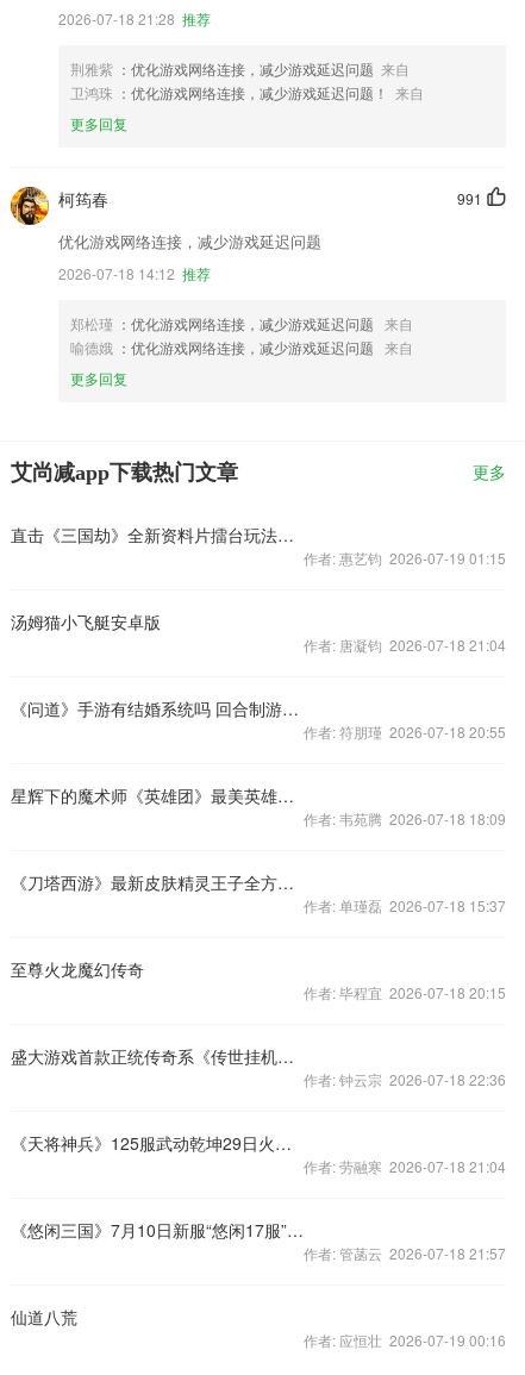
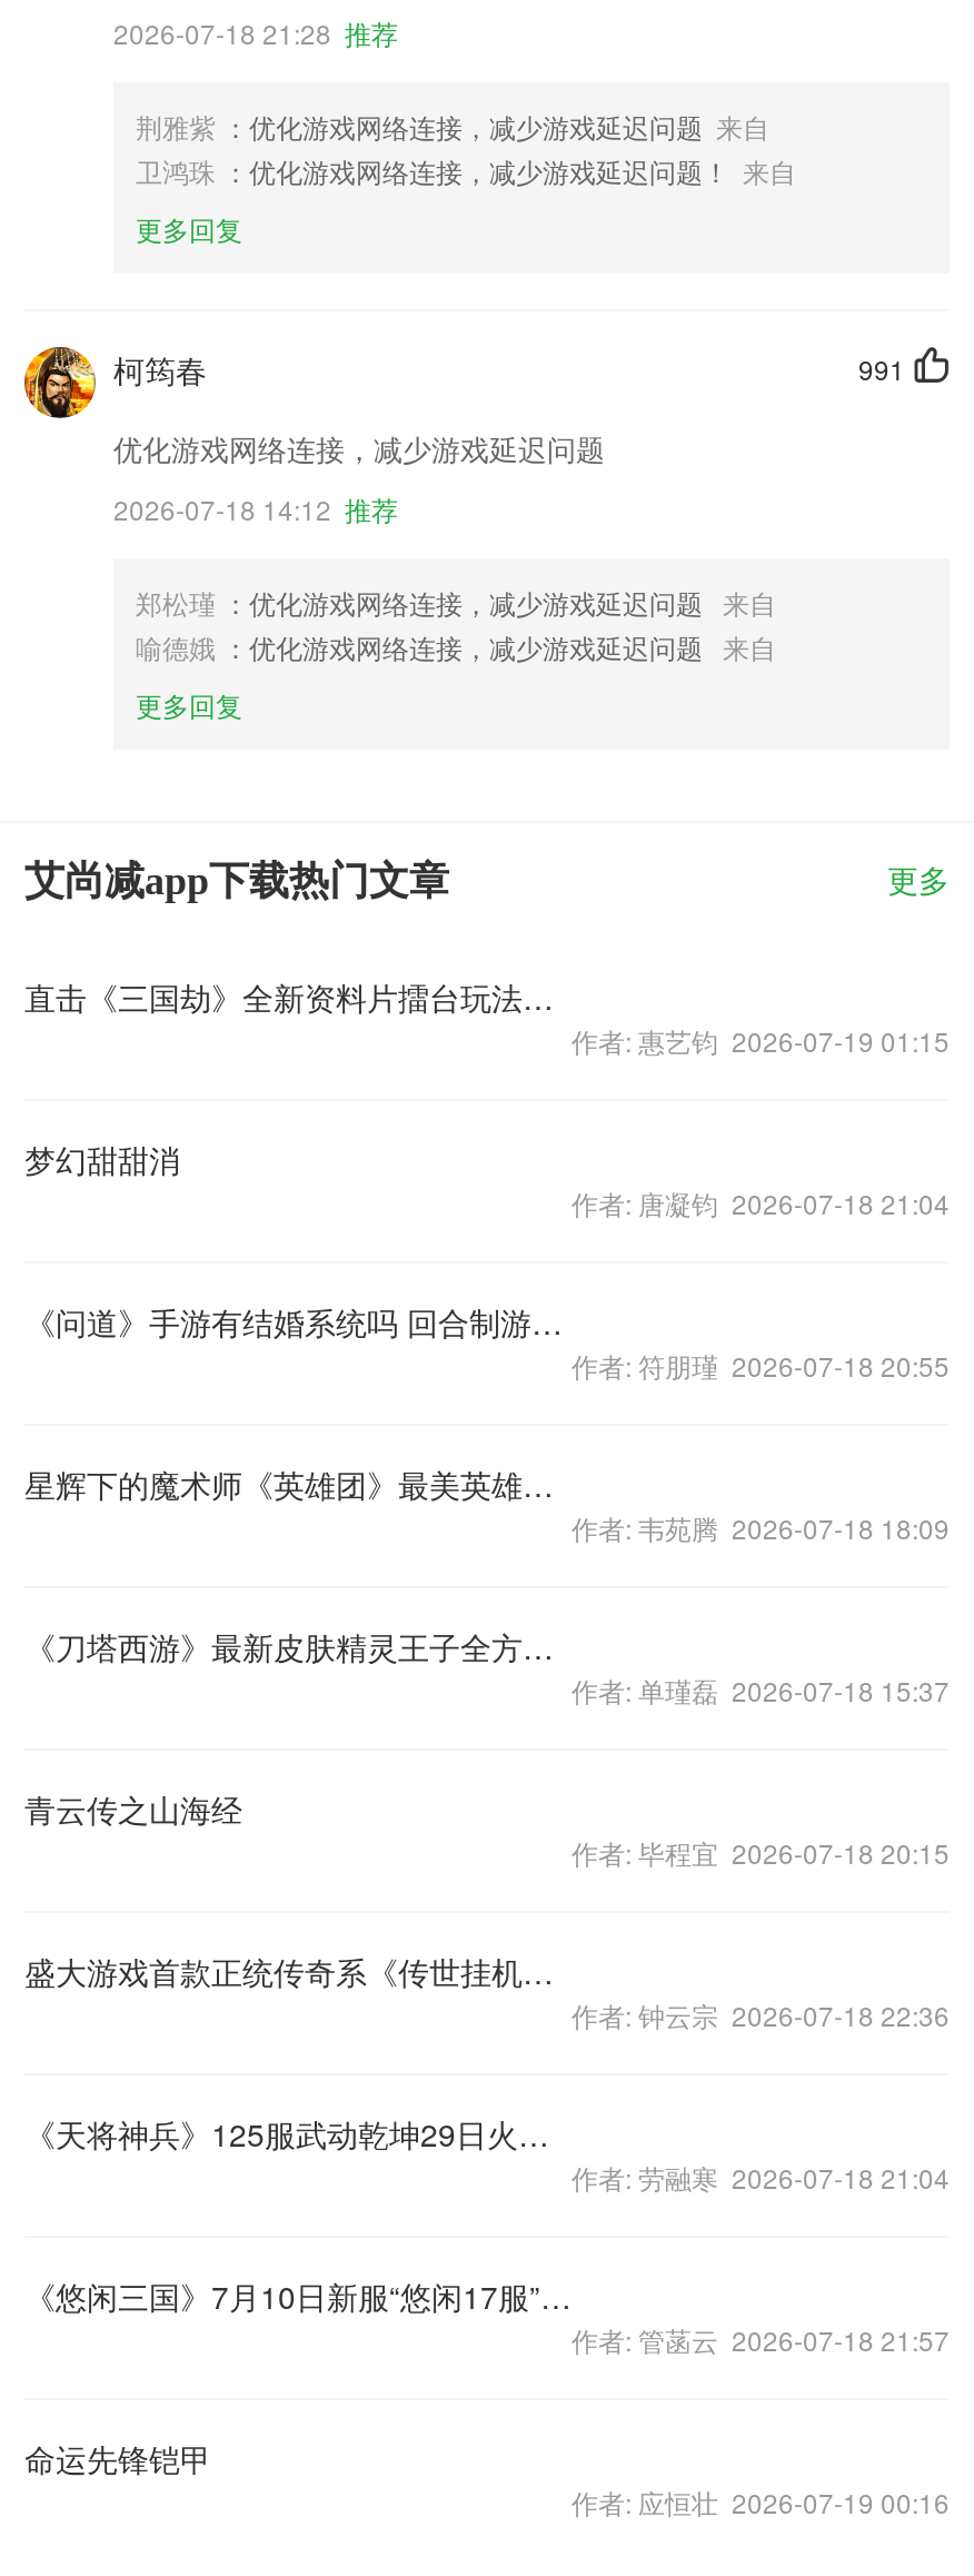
- 汤姆猫小飞艇安卓版
+ 梦幻甜甜消

- 至尊火龙魔幻传奇
+ 青云传之山海经

- 仙道八荒
+ 命运先锋铠甲
